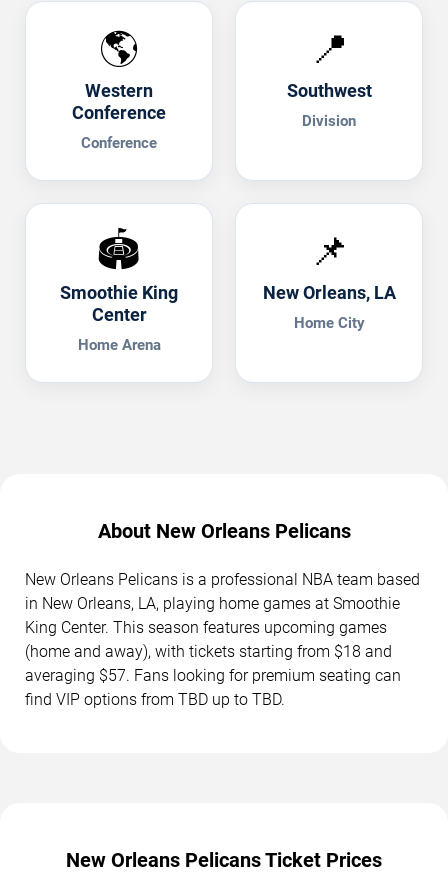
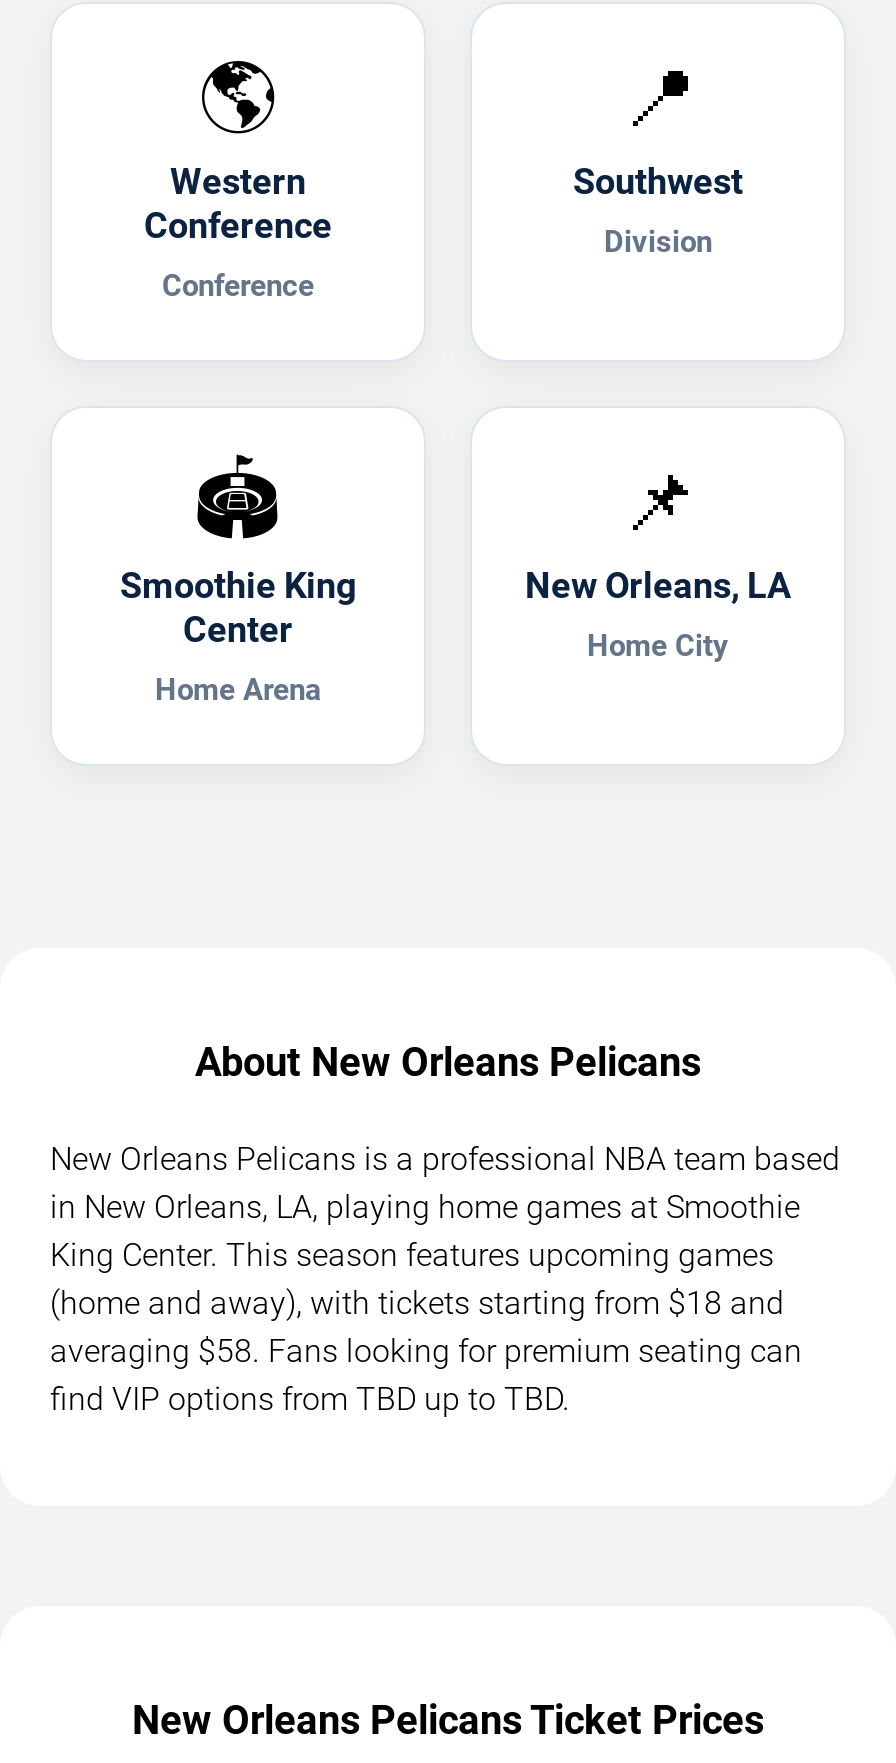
- averaging $57. Fans looking for premium seating can
+ averaging $58. Fans looking for premium seating can
